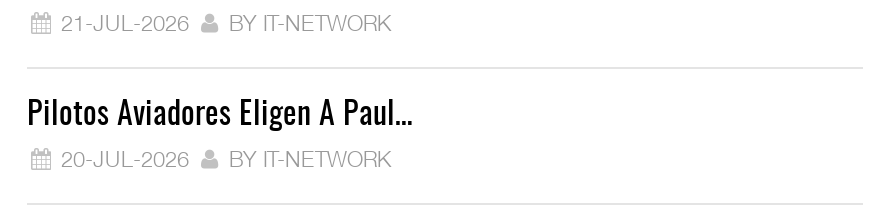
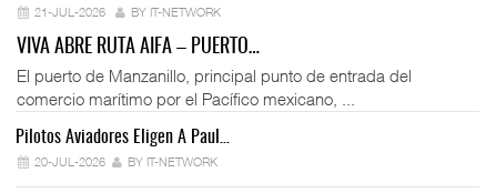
+ VIVA ABRE RUTA AIFA – PUERTO…
+ El puerto de Manzanillo, principal punto de entrada del
+ comercio marítimo por el Pacífico mexicano, ...
